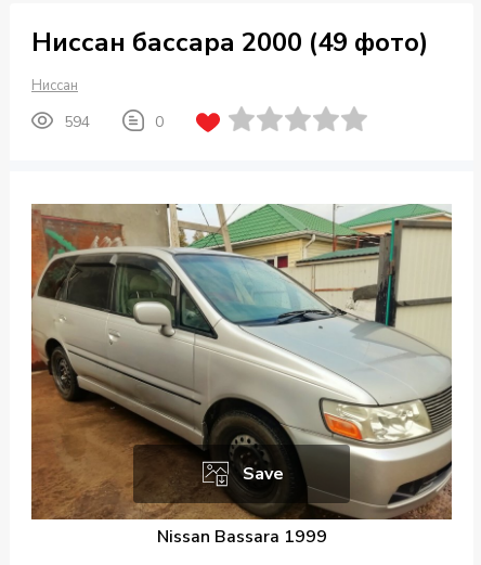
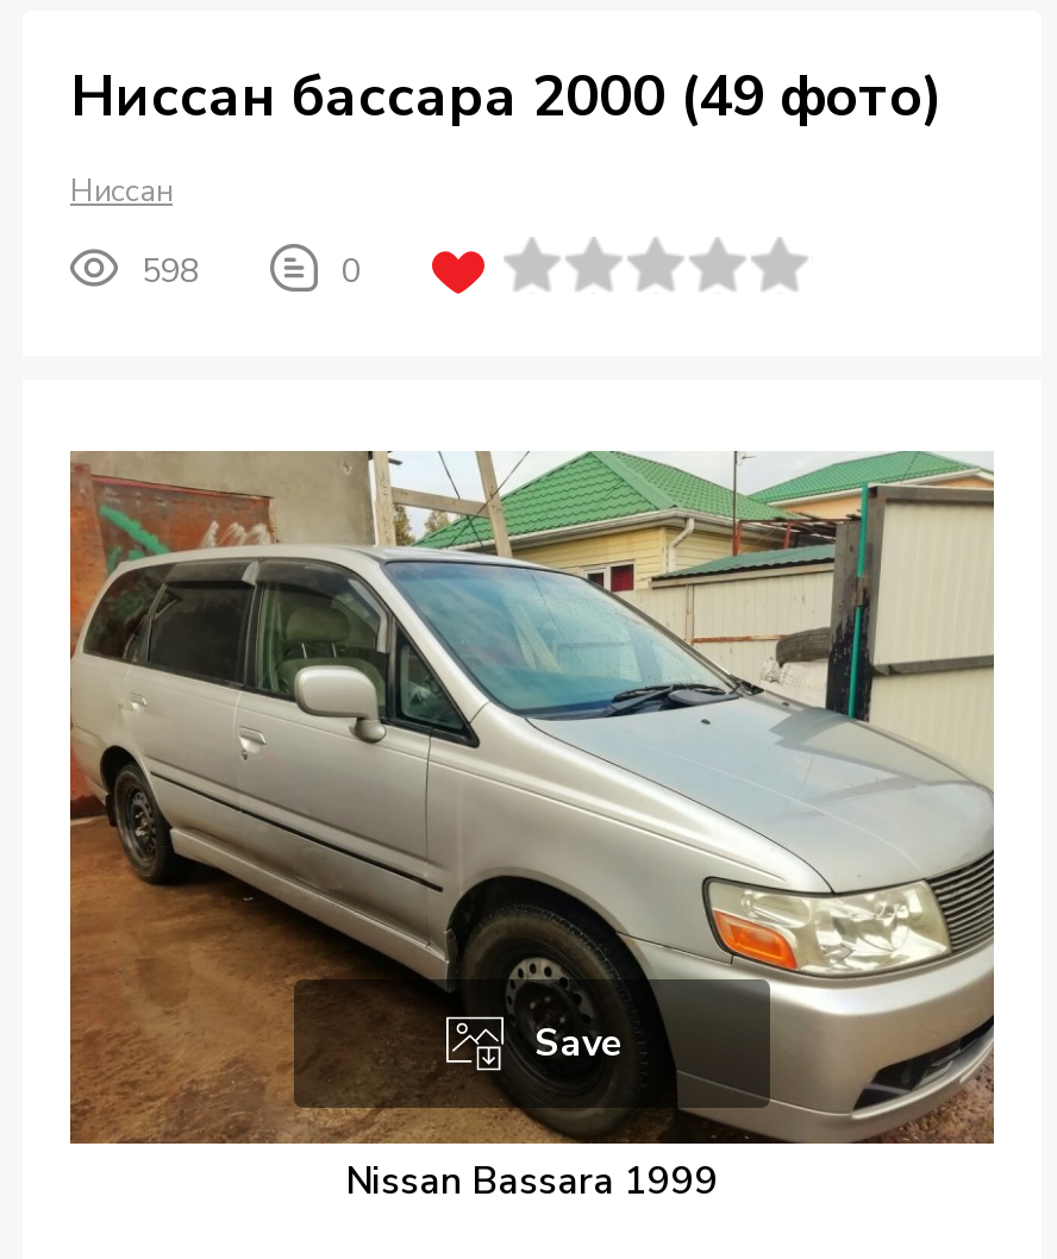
- 594
+ 598
